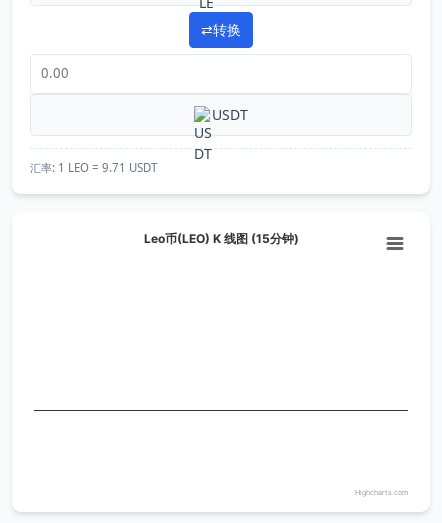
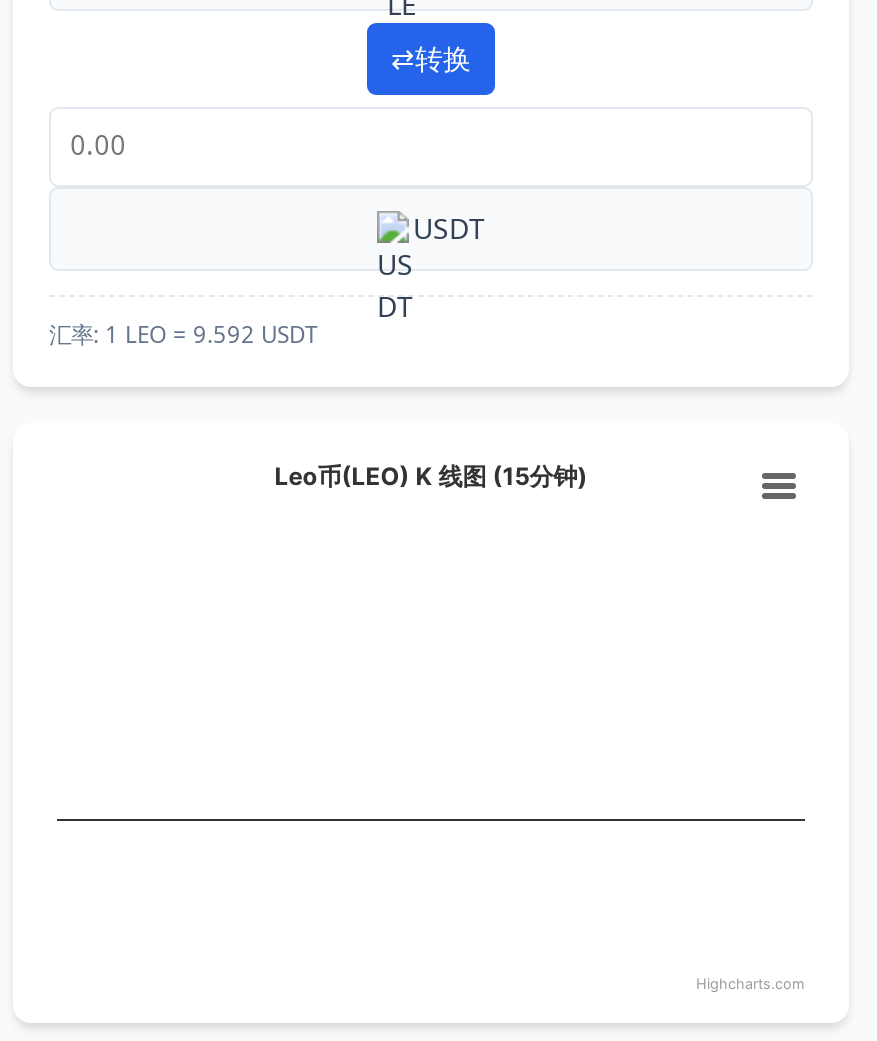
- 汇率: 1 LEO = 9.71 USDT
+ 汇率: 1 LEO = 9.592 USDT
